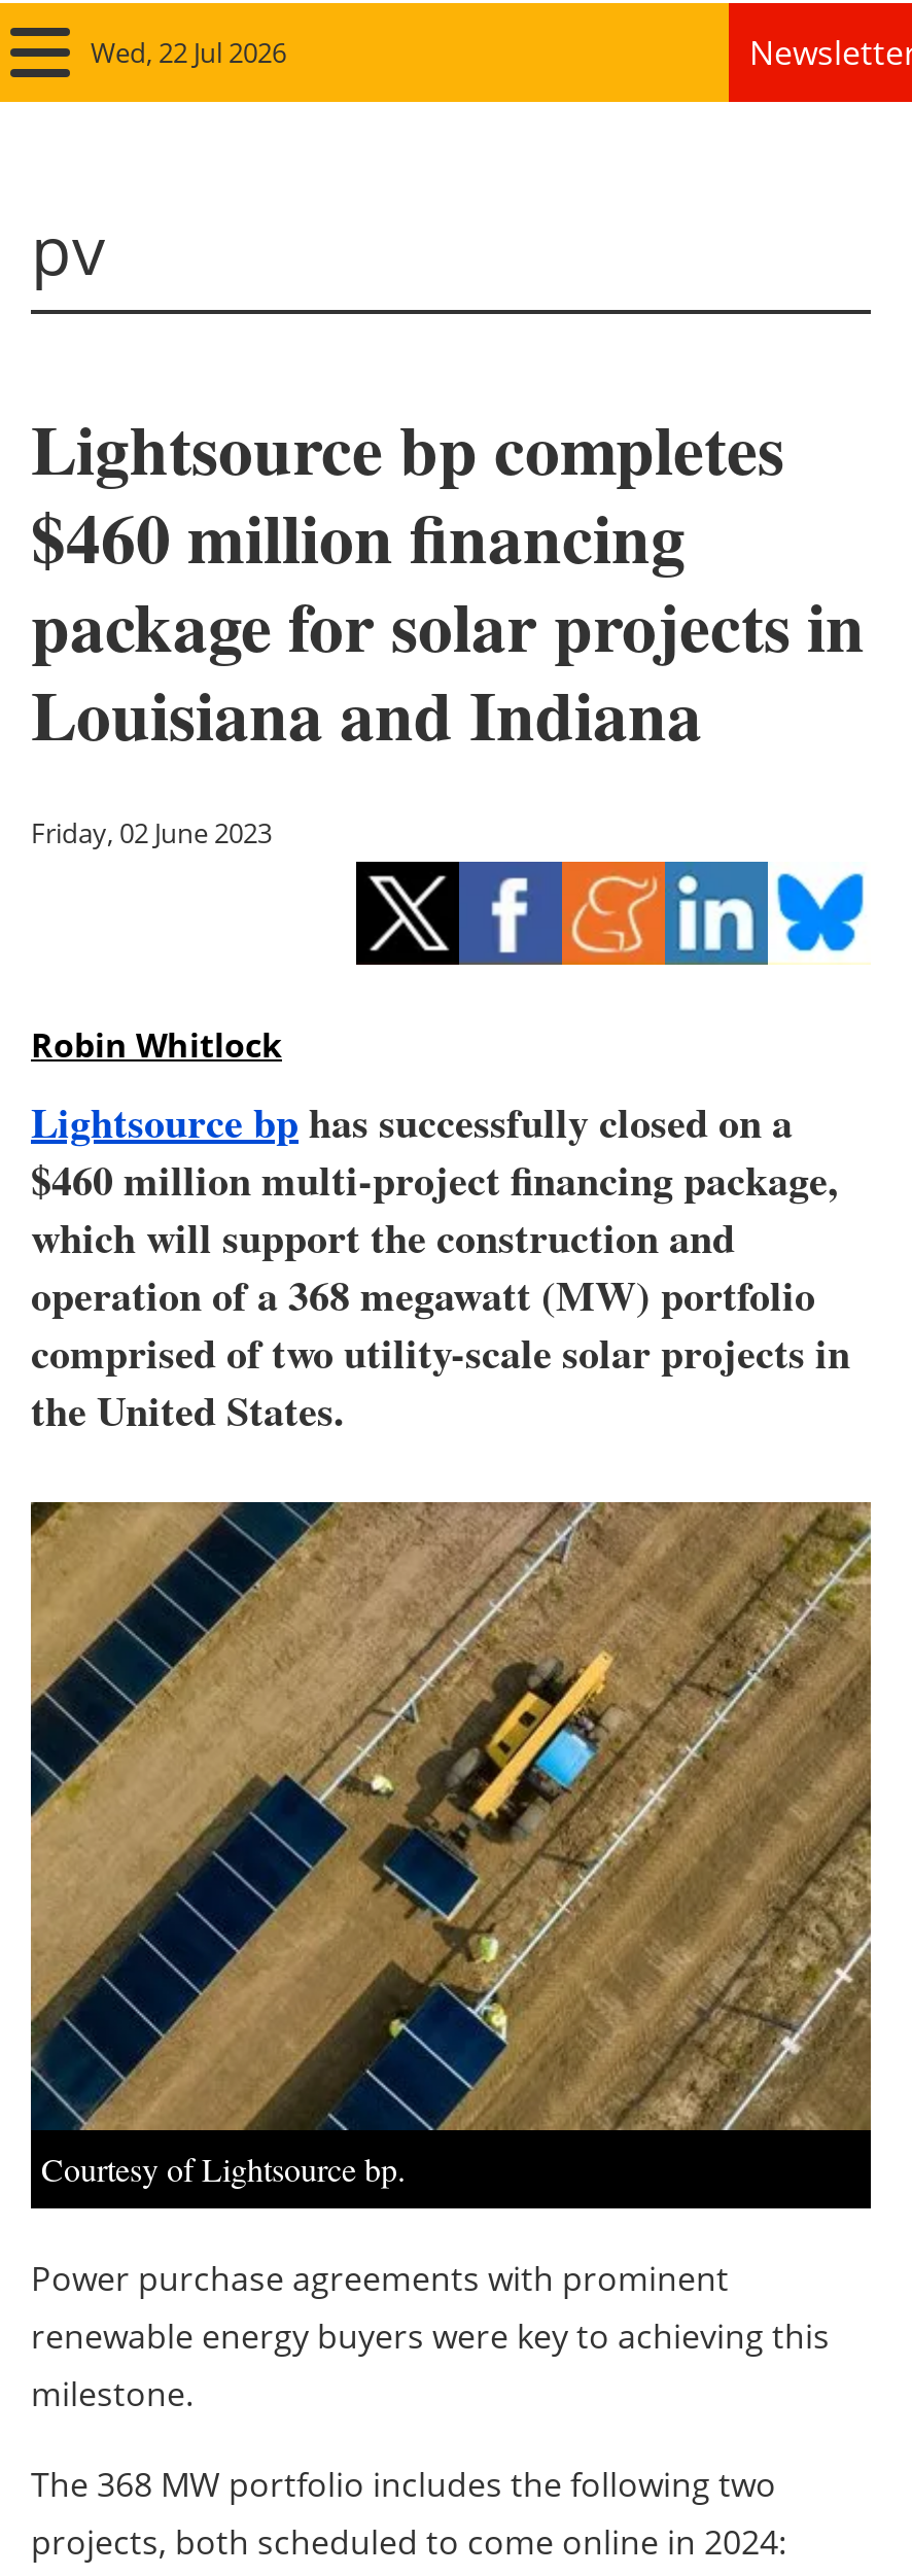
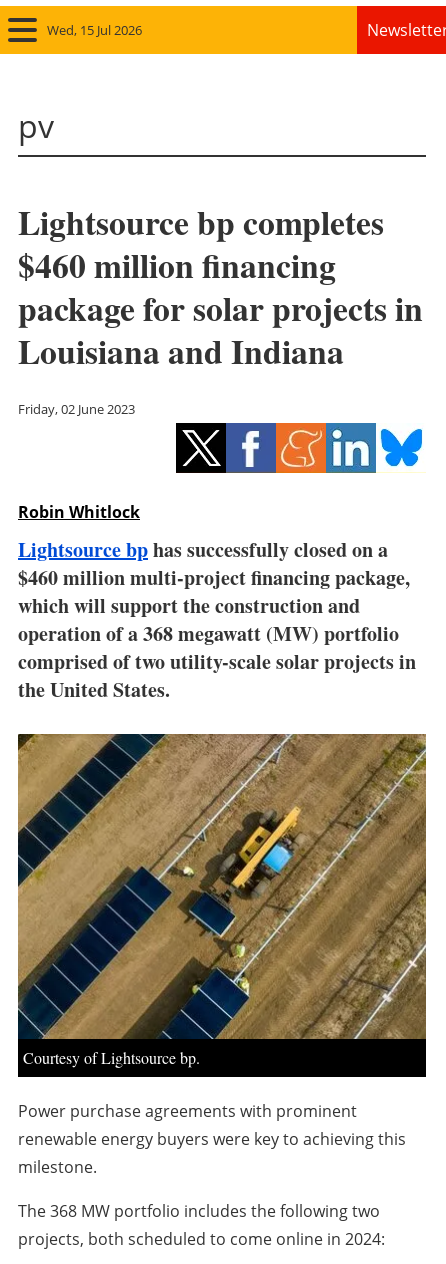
- Wed, 22 Jul 2026
+ Wed, 15 Jul 2026
